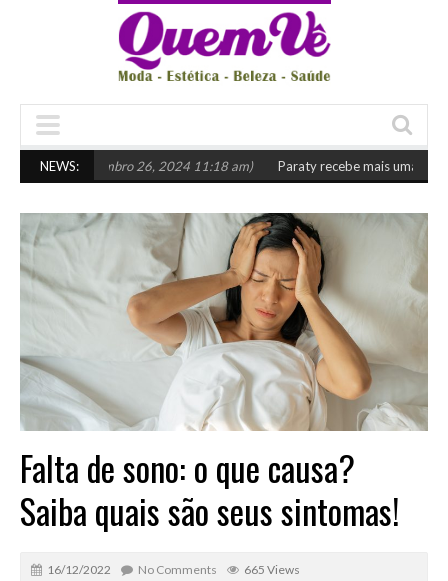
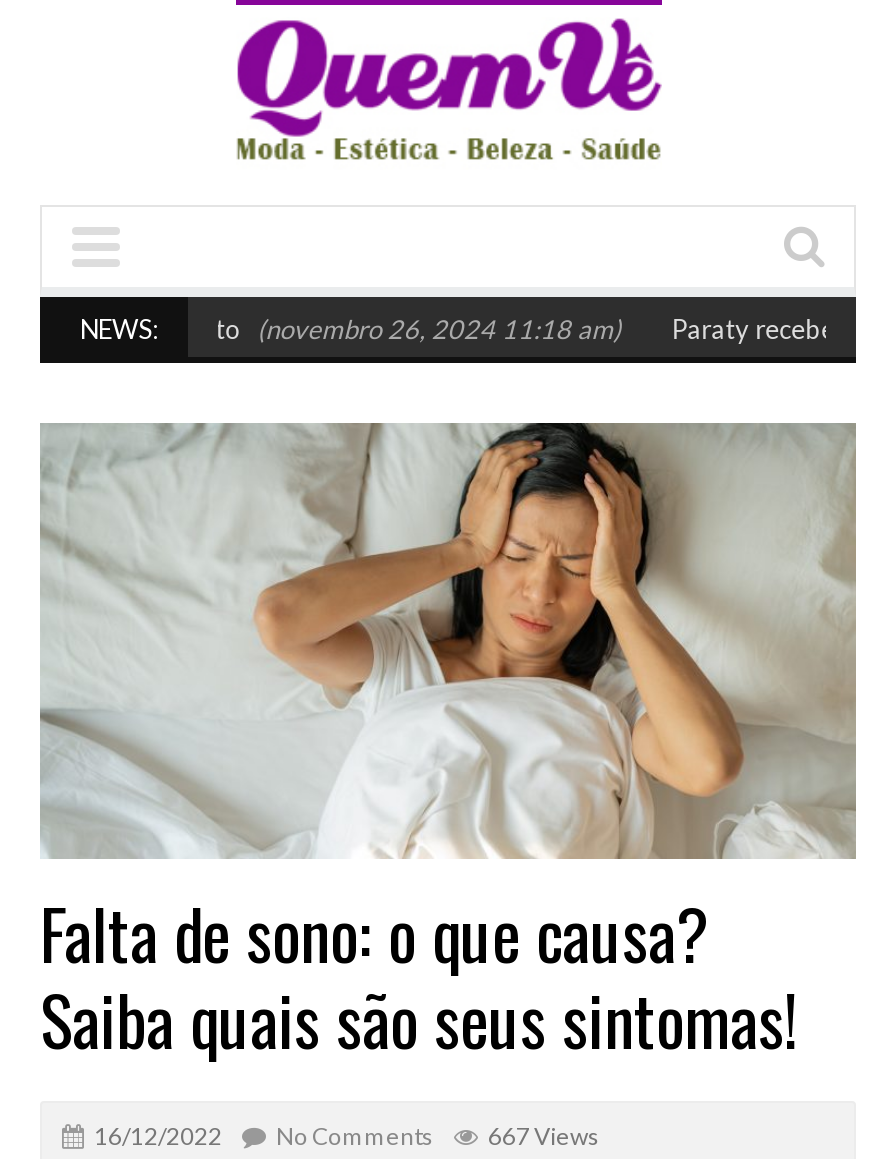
- 16/12/2022 No Comments 665 Views
+ 16/12/2022 No Comments 667 Views
